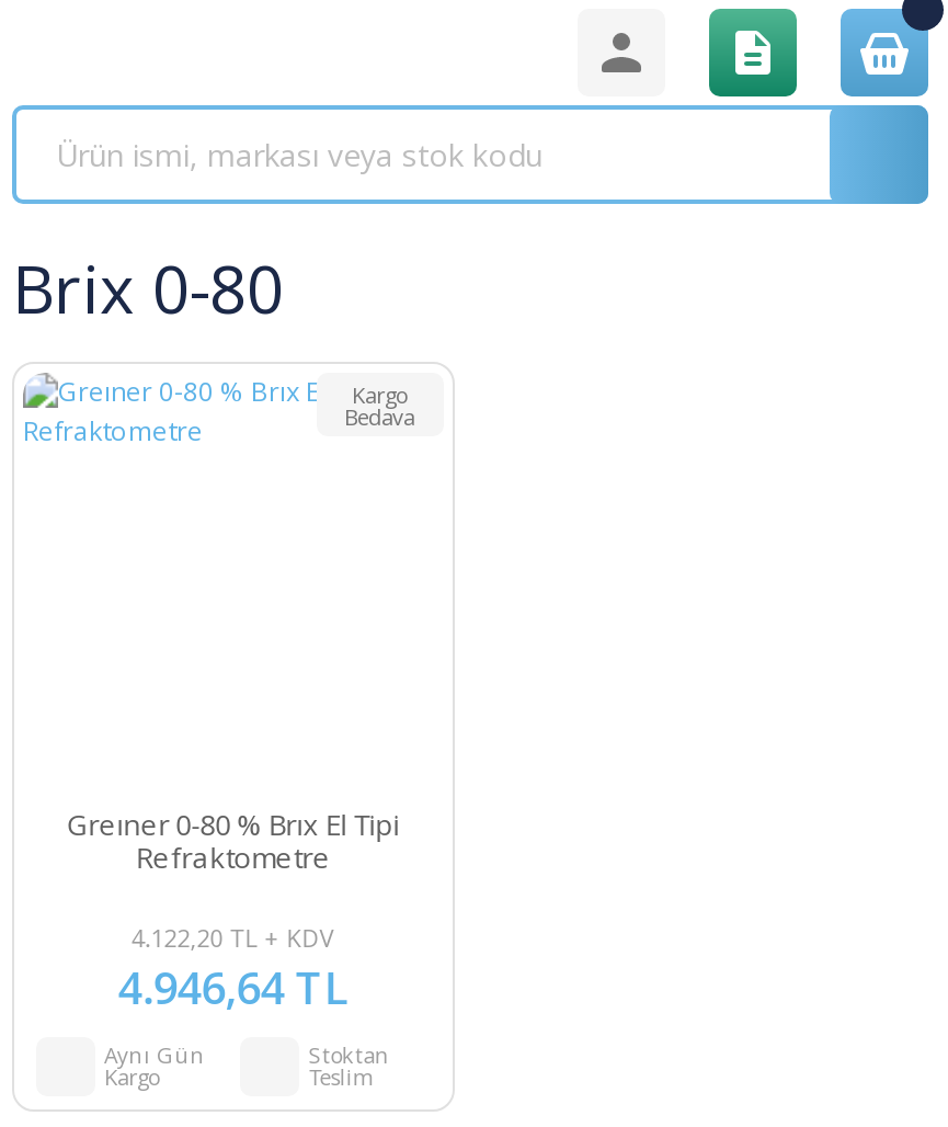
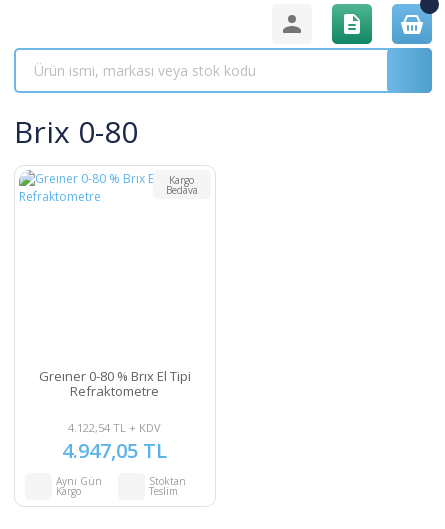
- 4.122,20 TL + KDV
+ 4.122,54 TL + KDV

- 4.946,64 TL
+ 4.947,05 TL
